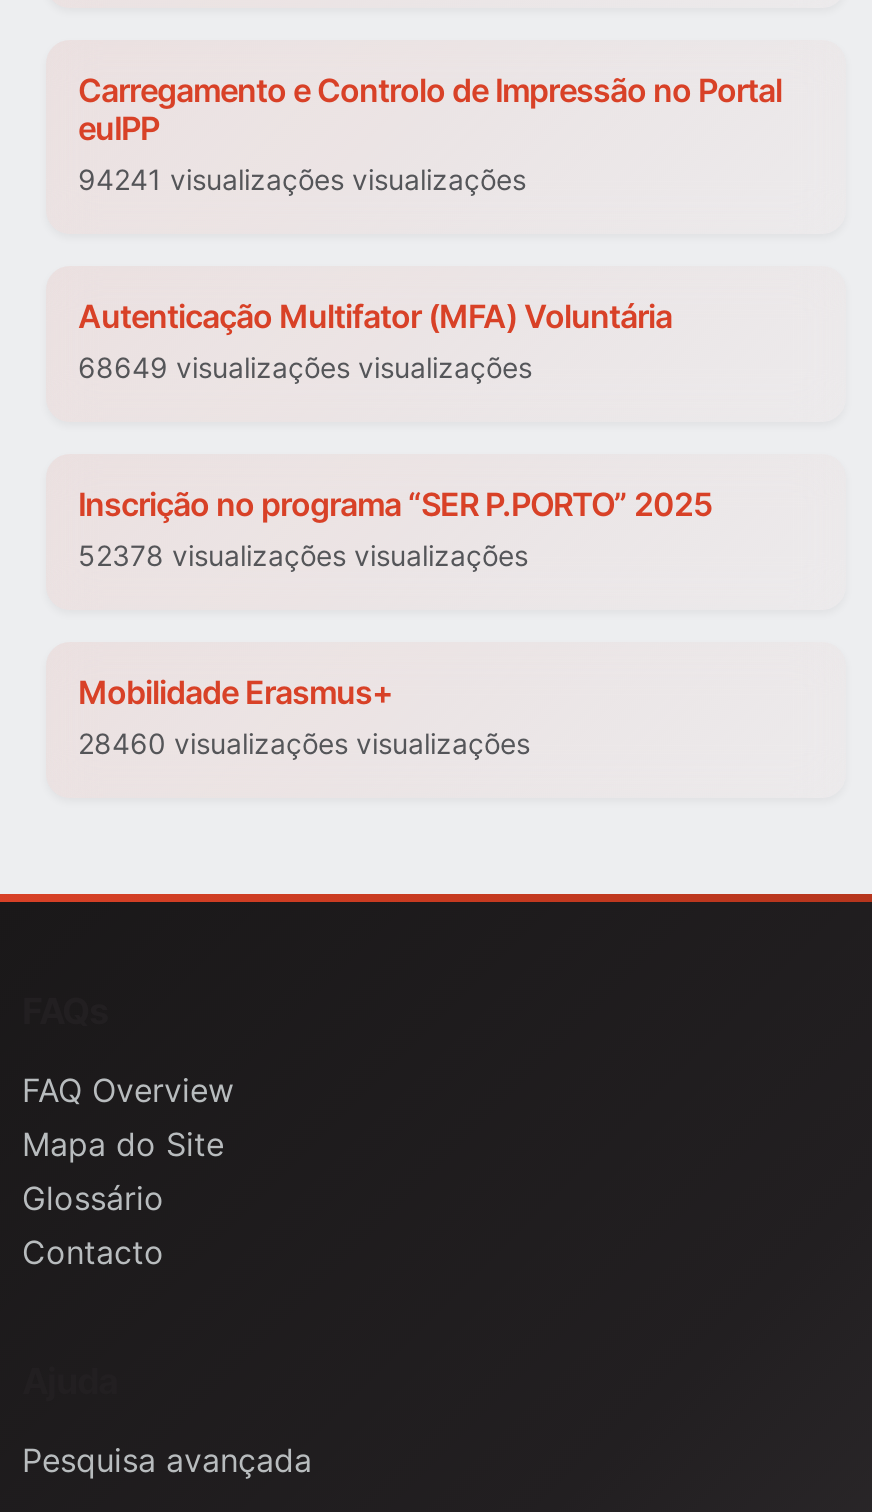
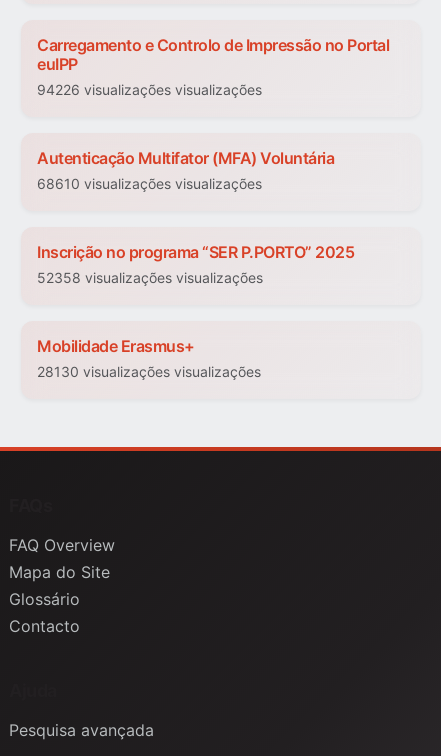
- 94241 visualizações visualizações
+ 94226 visualizações visualizações

- 68649 visualizações visualizações
+ 68610 visualizações visualizações

- 52378 visualizações visualizações
+ 52358 visualizações visualizações

- 28460 visualizações visualizações
+ 28130 visualizações visualizações
